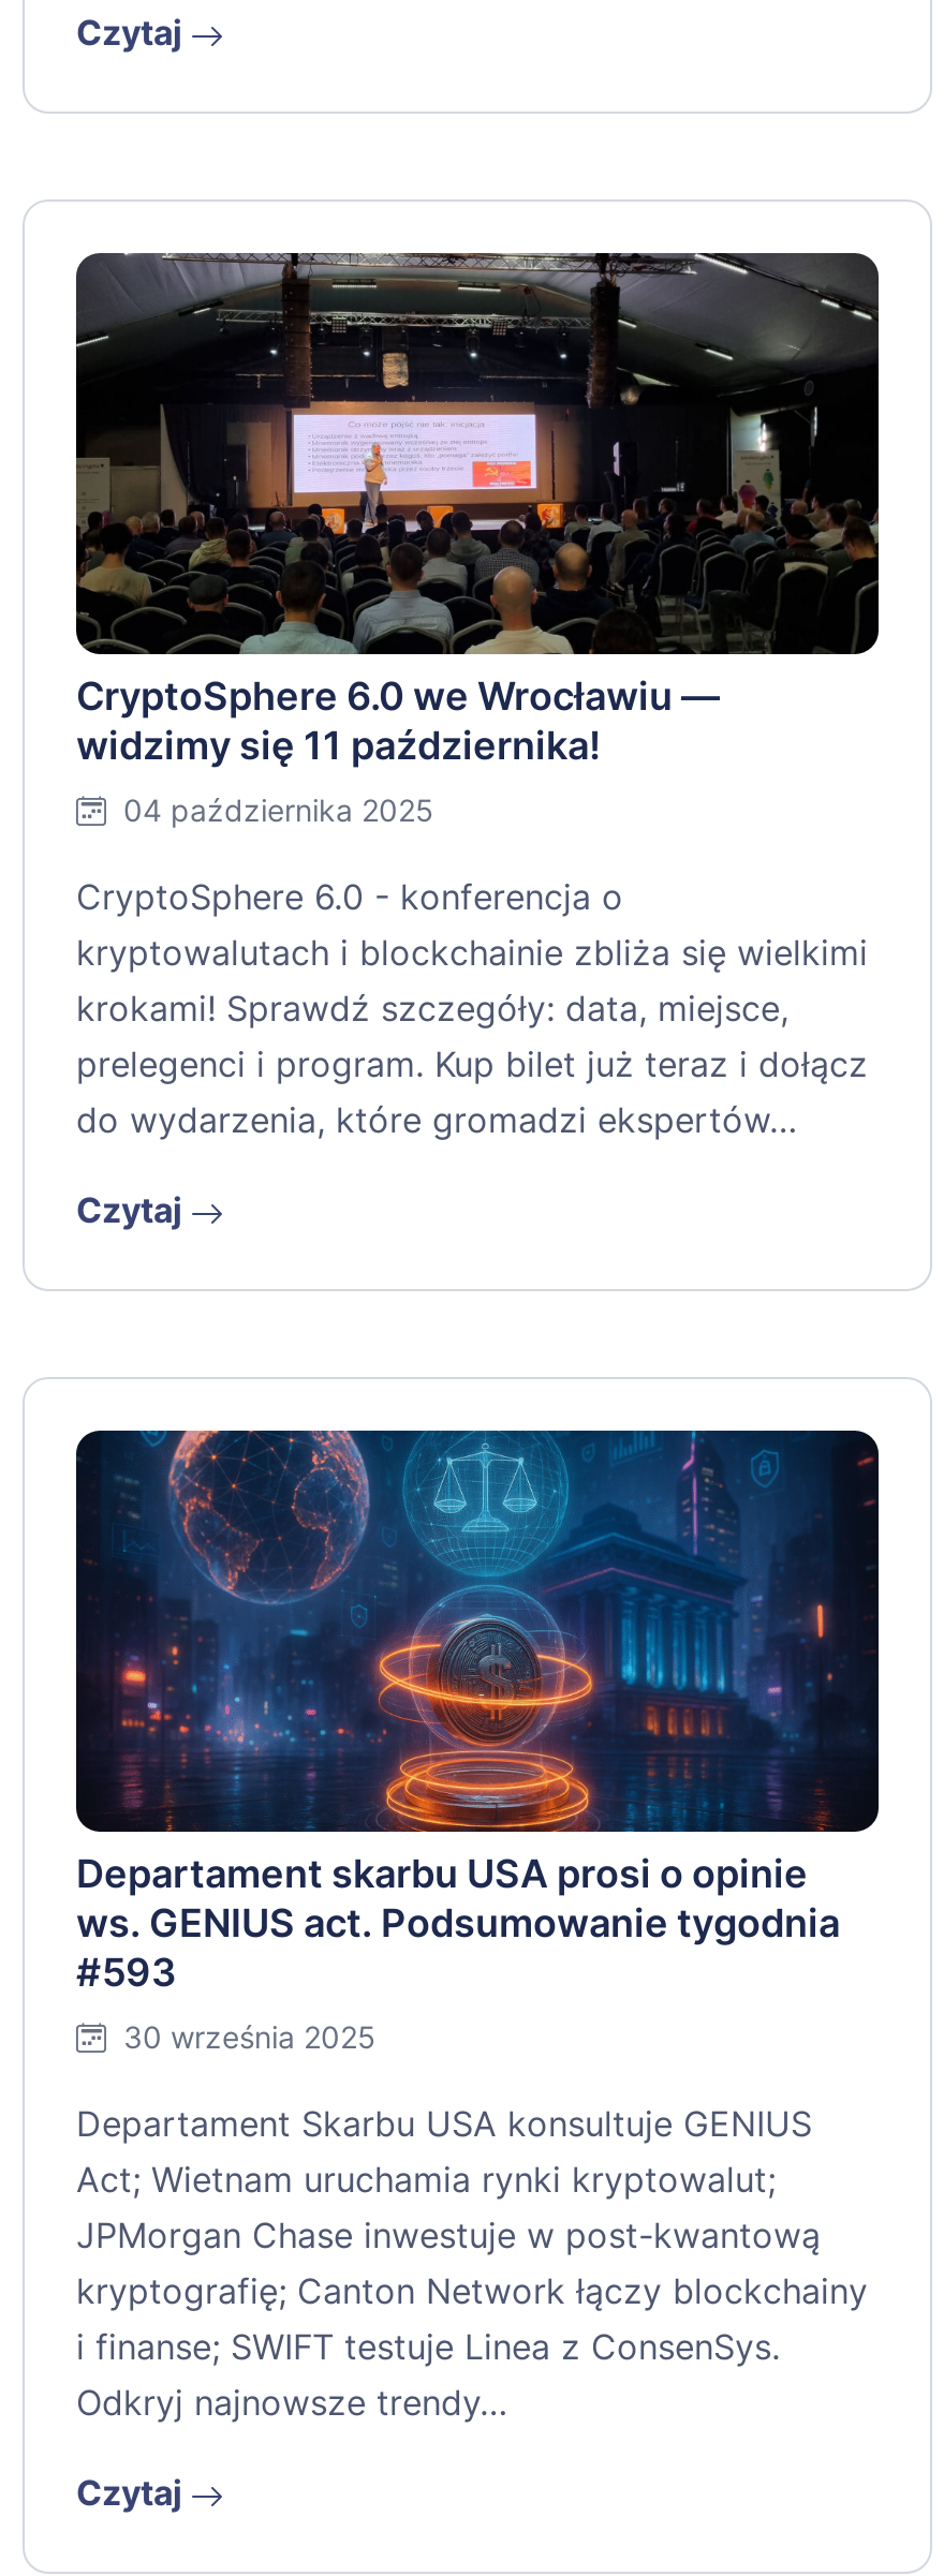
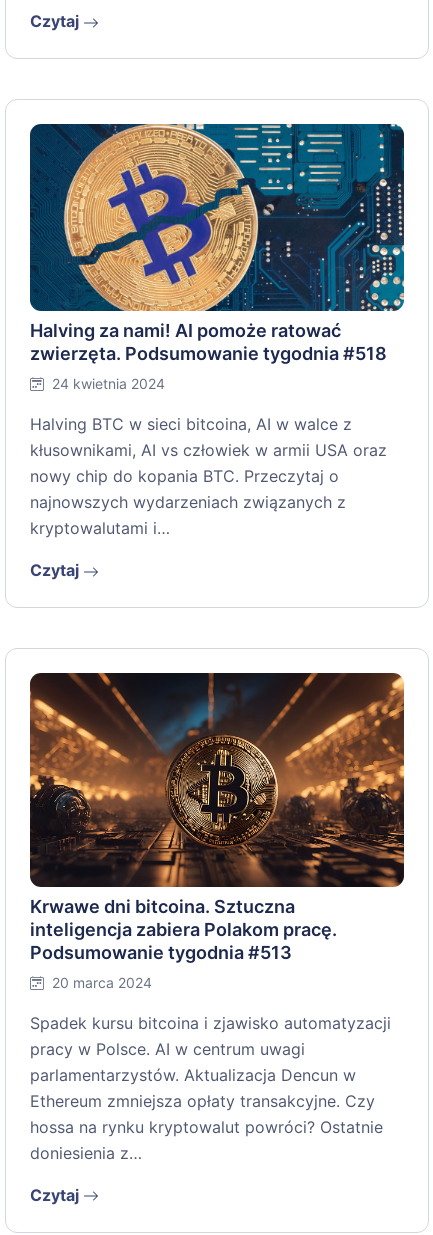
- [image]
- CryptoSphere 6.0 we Wrocławiu —
- widzimy się 11 października!
+ [image]
+ Halving za nami! AI pomoże ratować
+ zwierzęta. Podsumowanie tygodnia #518

- 04 października 2025
+ 24 kwietnia 2024

- CryptoSphere 6.0 - konferencja o
- kryptowalutach i blockchainie zbliża się wielkimi
- krokami! Sprawdź szczegóły: data, miejsce,
- prelegenci i program. Kup bilet już teraz i dołącz
- do wydarzenia, które gromadzi ekspertów…
+ Halving BTC w sieci bitcoina, AI w walce z
+ kłusownikami, AI vs człowiek w armii USA oraz
+ nowy chip do kopania BTC. Przeczytaj o
+ najnowszych wydarzeniach związanych z
+ kryptowalutami i…

- [image]
- Departament skarbu USA prosi o opinie
- ws. GENIUS act. Podsumowanie tygodnia
- #593
+ [image]
+ Krwawe dni bitcoina. Sztuczna
+ inteligencja zabiera Polakom pracę.
+ Podsumowanie tygodnia #513

- 30 września 2025
+ 20 marca 2024

- Departament Skarbu USA konsultuje GENIUS
- Act; Wietnam uruchamia rynki kryptowalut;
- JPMorgan Chase inwestuje w post-kwantową
- kryptografię; Canton Network łączy blockchainy
- i finanse; SWIFT testuje Linea z ConsenSys.
- Odkryj najnowsze trendy…
+ Spadek kursu bitcoina i zjawisko automatyzacji
+ pracy w Polsce. AI w centrum uwagi
+ parlamentarzystów. Aktualizacja Dencun w
+ Ethereum zmniejsza opłaty transakcyjne. Czy
+ hossa na rynku kryptowalut powróci? Ostatnie
+ doniesienia z…
